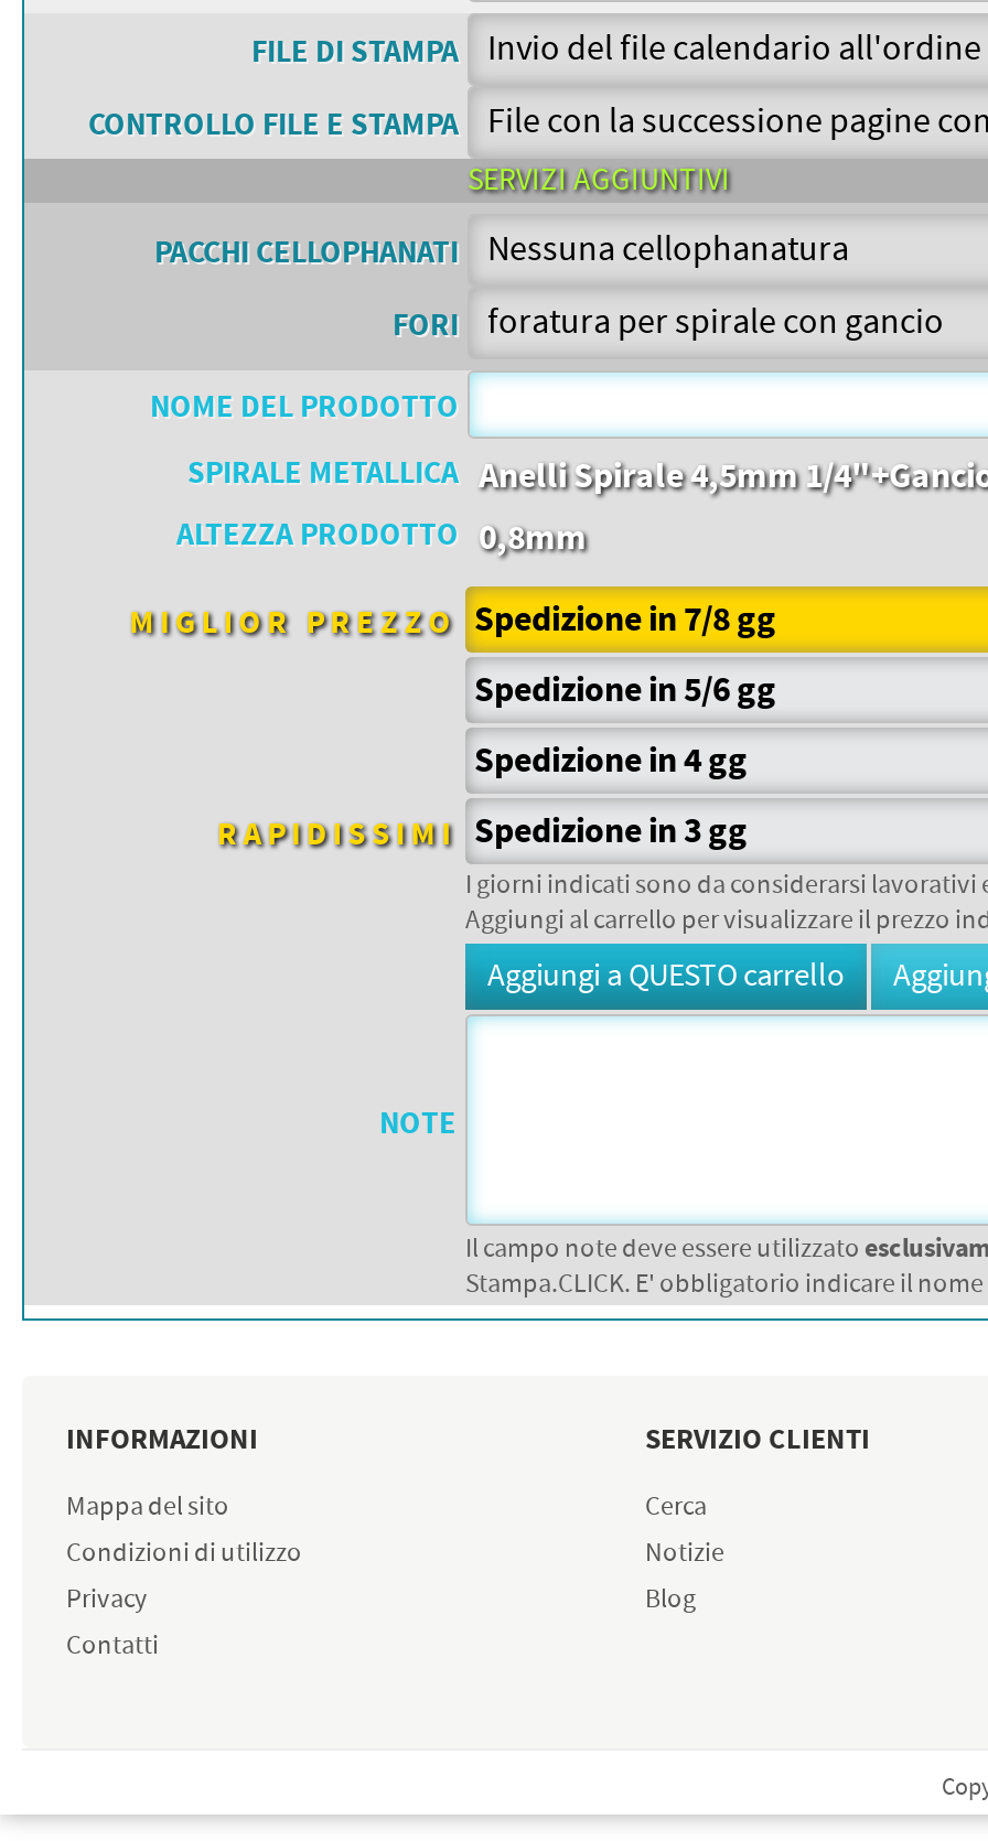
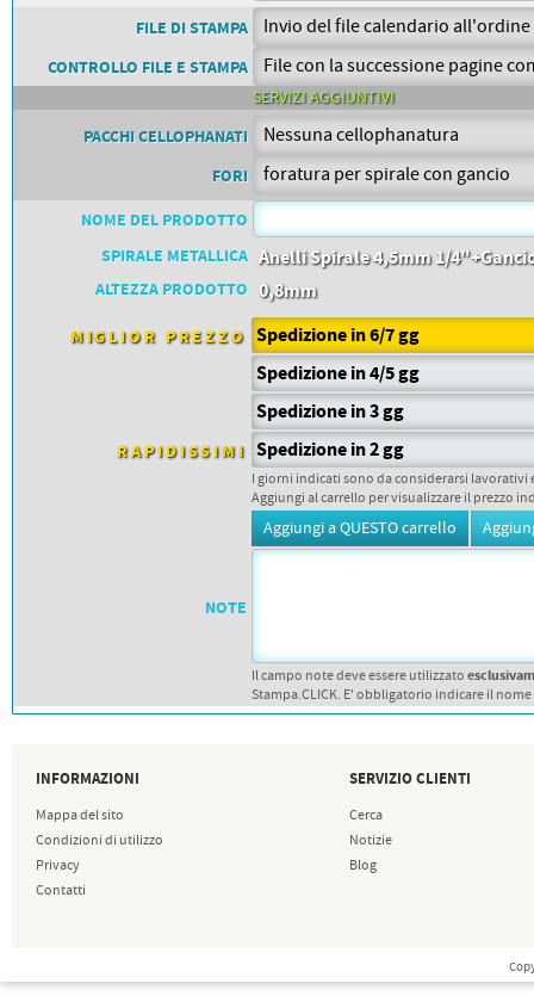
- MIGLIOR PREZZO Spedizione in 7/8 gg
+ MIGLIOR PREZZO Spedizione in 6/7 gg

- Spedizione in 5/6 gg
+ Spedizione in 4/5 gg

- Spedizione in 4 gg
+ Spedizione in 3 gg

- RAPIDISSIMI Spedizione in 3 gg
+ RAPIDISSIMI Spedizione in 2 gg
